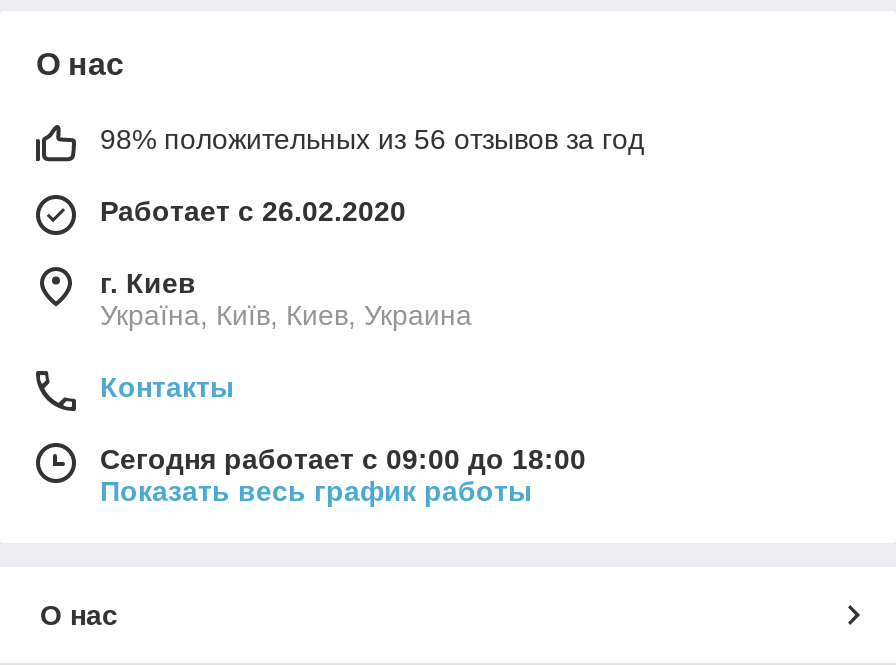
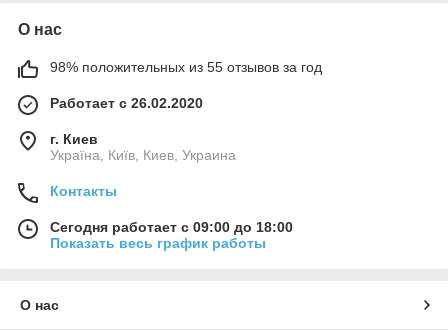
- 98% положительных из 56 отзывов за год
+ 98% положительных из 55 отзывов за год
